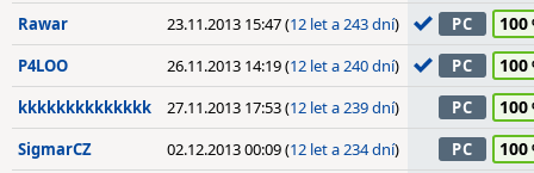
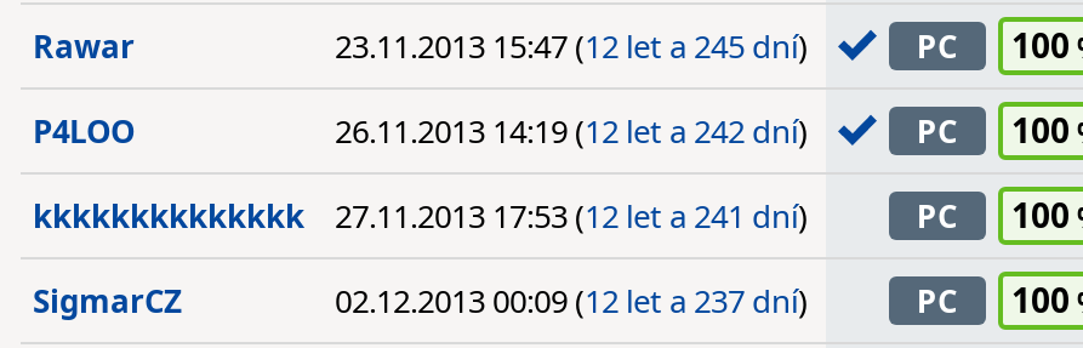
- 23.11.2013 15:47 (12 let a 243 dní)
+ 23.11.2013 15:47 (12 let a 245 dní)

- 26.11.2013 14:19 (12 let a 240 dní)
+ 26.11.2013 14:19 (12 let a 242 dní)

- kkkkkkkkkkkkkk 27.11.2013 17:53 (12 let a 239 dní)
+ kkkkkkkkkkkkkk 27.11.2013 17:53 (12 let a 241 dní)

- 02.12.2013 00:09 (12 let a 234 dní)
+ 02.12.2013 00:09 (12 let a 237 dní)
